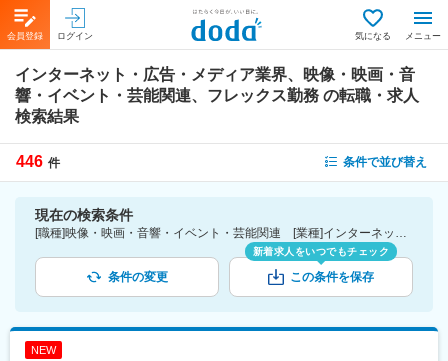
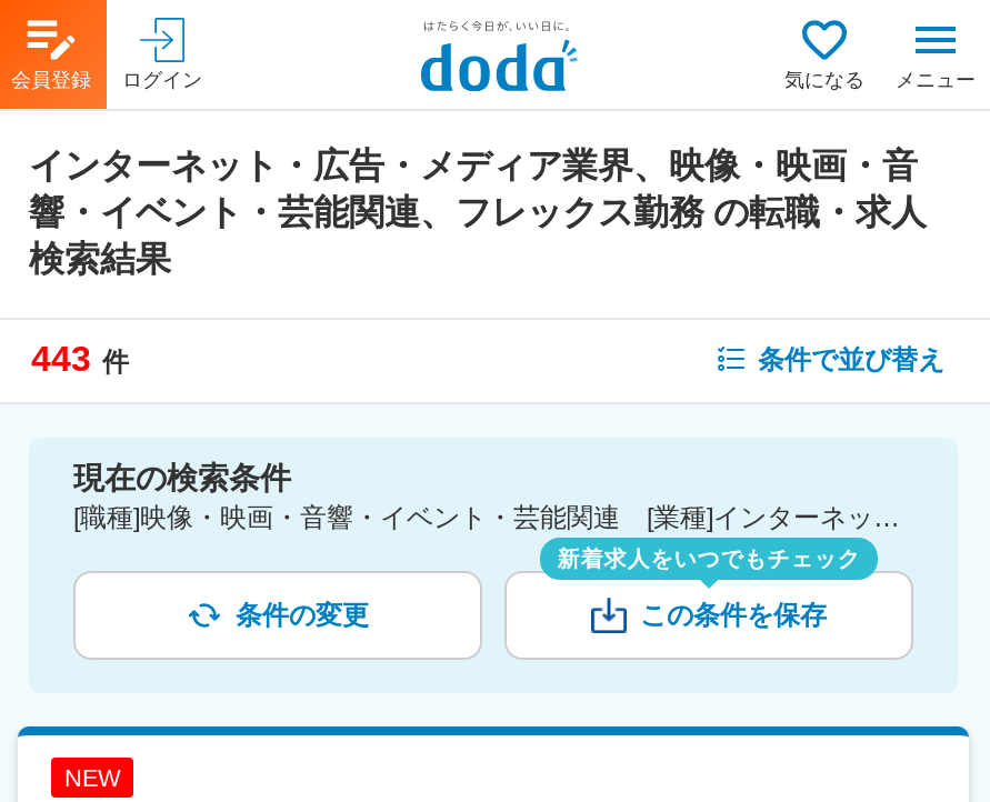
- 446 件
+ 443 件
